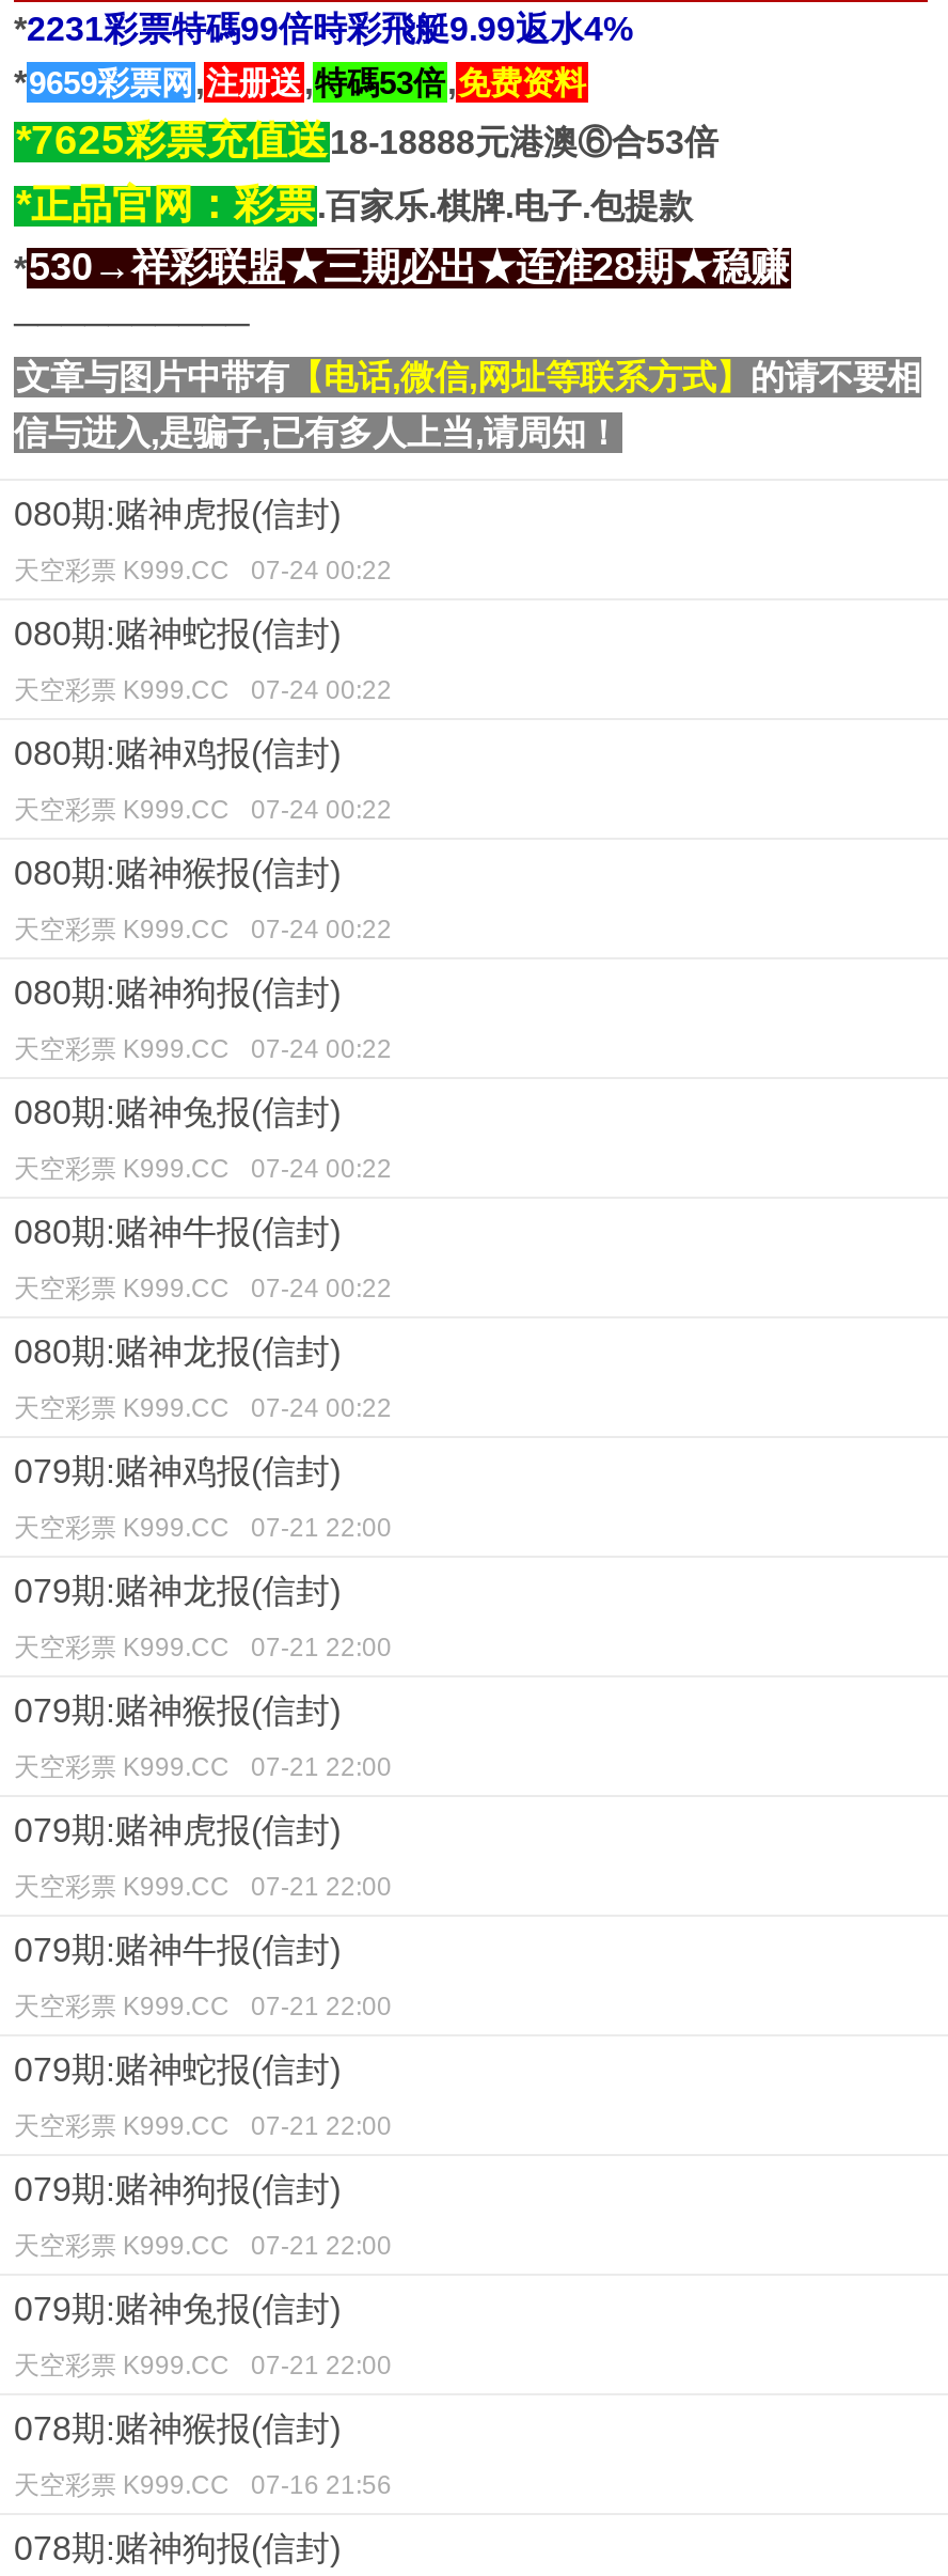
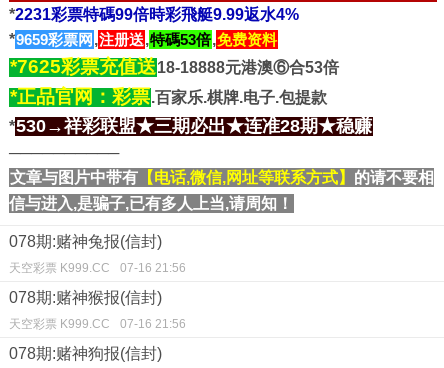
- 080期:赌神虎报(信封)
+ 078期:赌神兔报(信封)

- 07-24 00:22
- 080期:赌神蛇报(信封)
- 天空彩票 K999.CC
- 07-24 00:22
- 080期:赌神鸡报(信封)
- 天空彩票 K999.CC
- 07-24 00:22
- 080期:赌神猴报(信封)
- 天空彩票 K999.CC
- 07-24 00:22
- 080期:赌神狗报(信封)
- 天空彩票 K999.CC
- 07-24 00:22
- 080期:赌神兔报(信封)
- 天空彩票 K999.CC
- 07-24 00:22
- 080期:赌神牛报(信封)
- 天空彩票 K999.CC
- 07-24 00:22
- 080期:赌神龙报(信封)
- 天空彩票 K999.CC
- 07-24 00:22
- 079期:赌神鸡报(信封)
- 天空彩票 K999.CC
- 07-21 22:00
- 079期:赌神龙报(信封)
- 天空彩票 K999.CC
- 07-21 22:00
- 079期:赌神猴报(信封)
- 天空彩票 K999.CC
- 07-21 22:00
- 079期:赌神虎报(信封)
- 天空彩票 K999.CC
- 07-21 22:00
- 079期:赌神牛报(信封)
- 天空彩票 K999.CC
- 07-21 22:00
- 079期:赌神蛇报(信封)
- 天空彩票 K999.CC
- 07-21 22:00
- 079期:赌神狗报(信封)
- 天空彩票 K999.CC
- 07-21 22:00
- 079期:赌神兔报(信封)
- 天空彩票 K999.CC
- 07-21 22:00
+ 07-16 21:56
